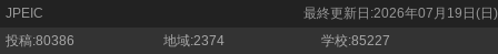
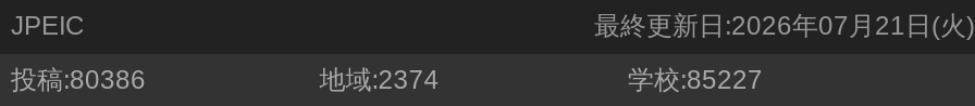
- 最終更新日: 2026年07月19日(日)
+ 最終更新日: 2026年07月21日(火)
